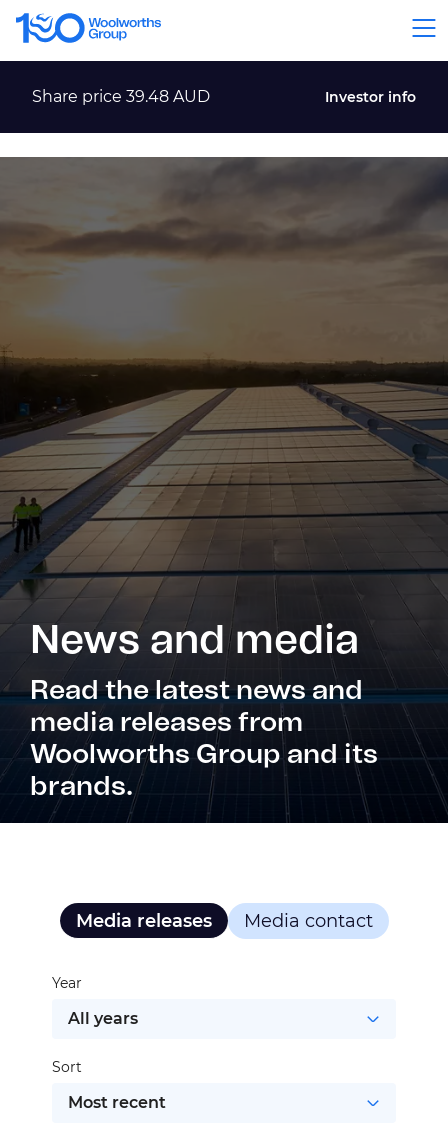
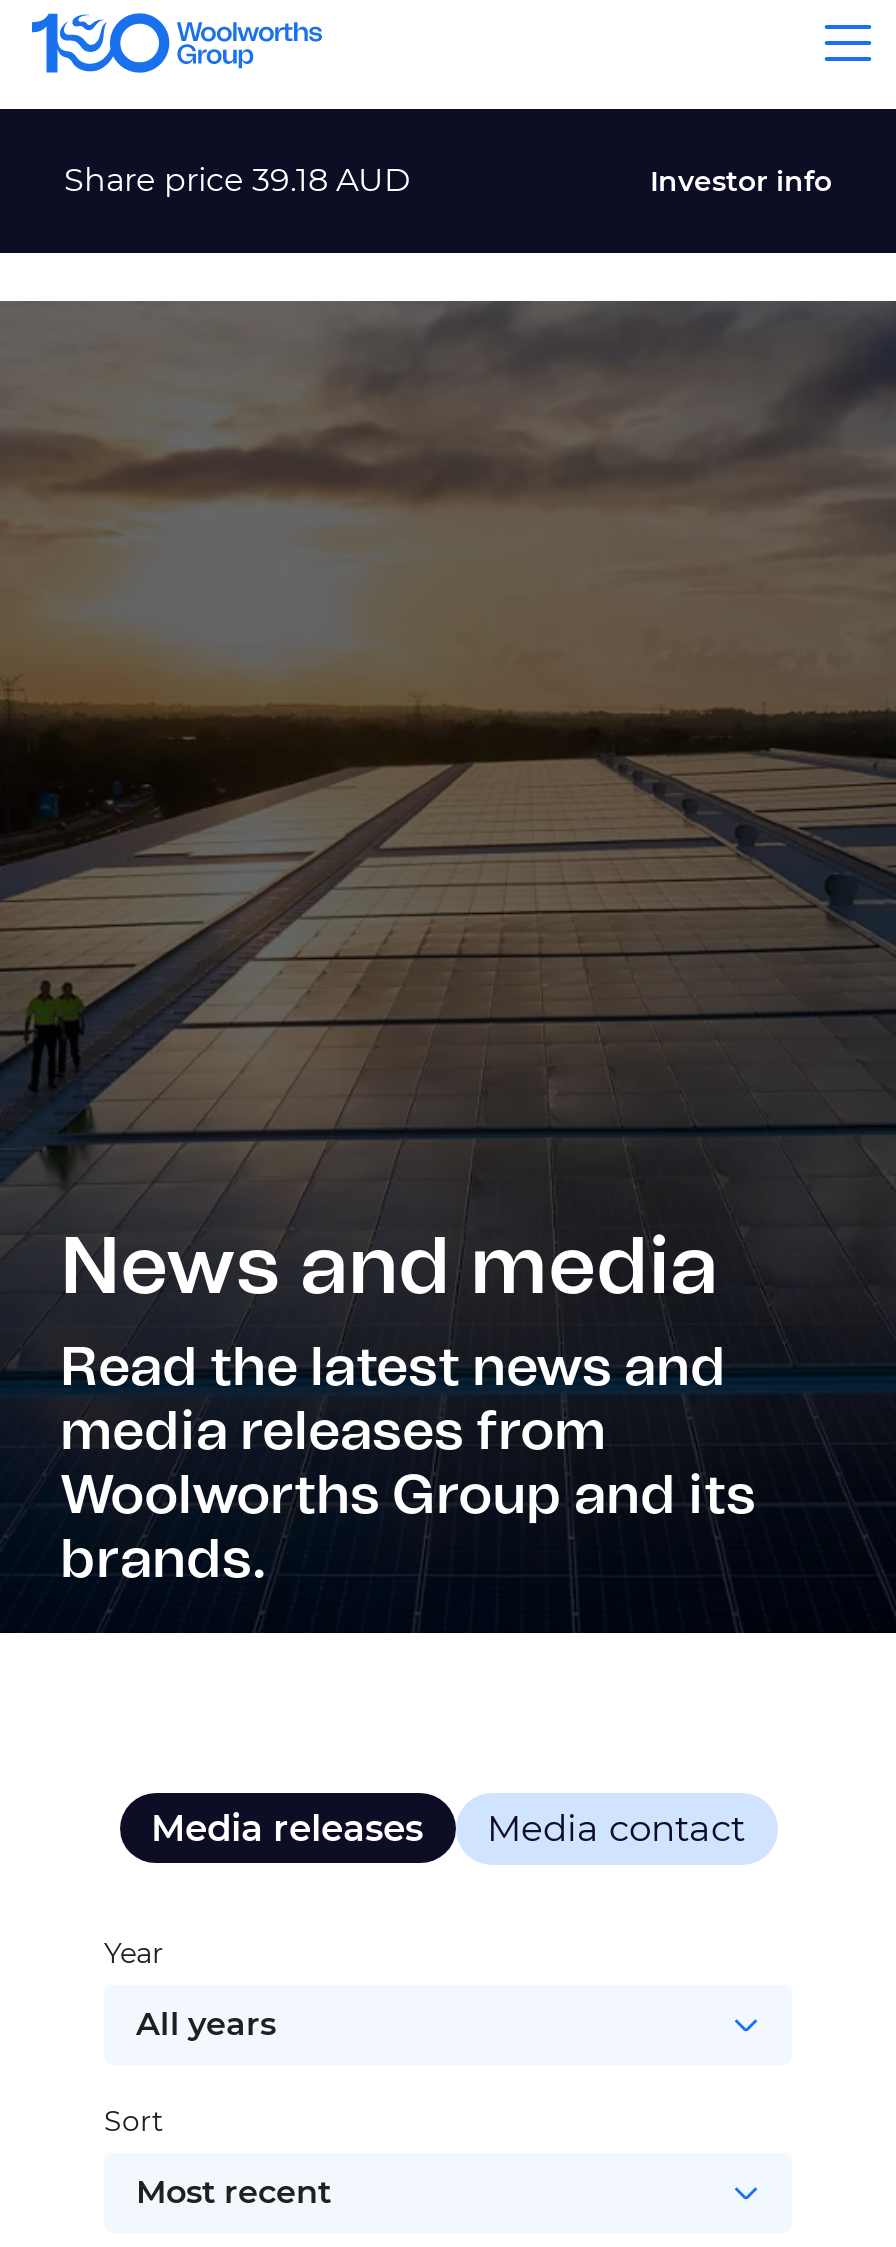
- Share price 39.48 AUD
+ Share price 39.18 AUD
